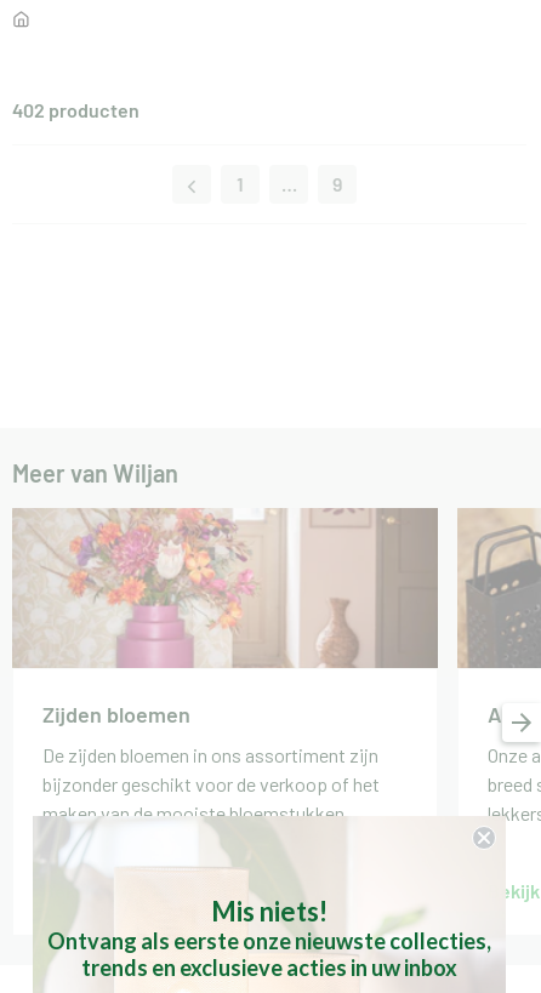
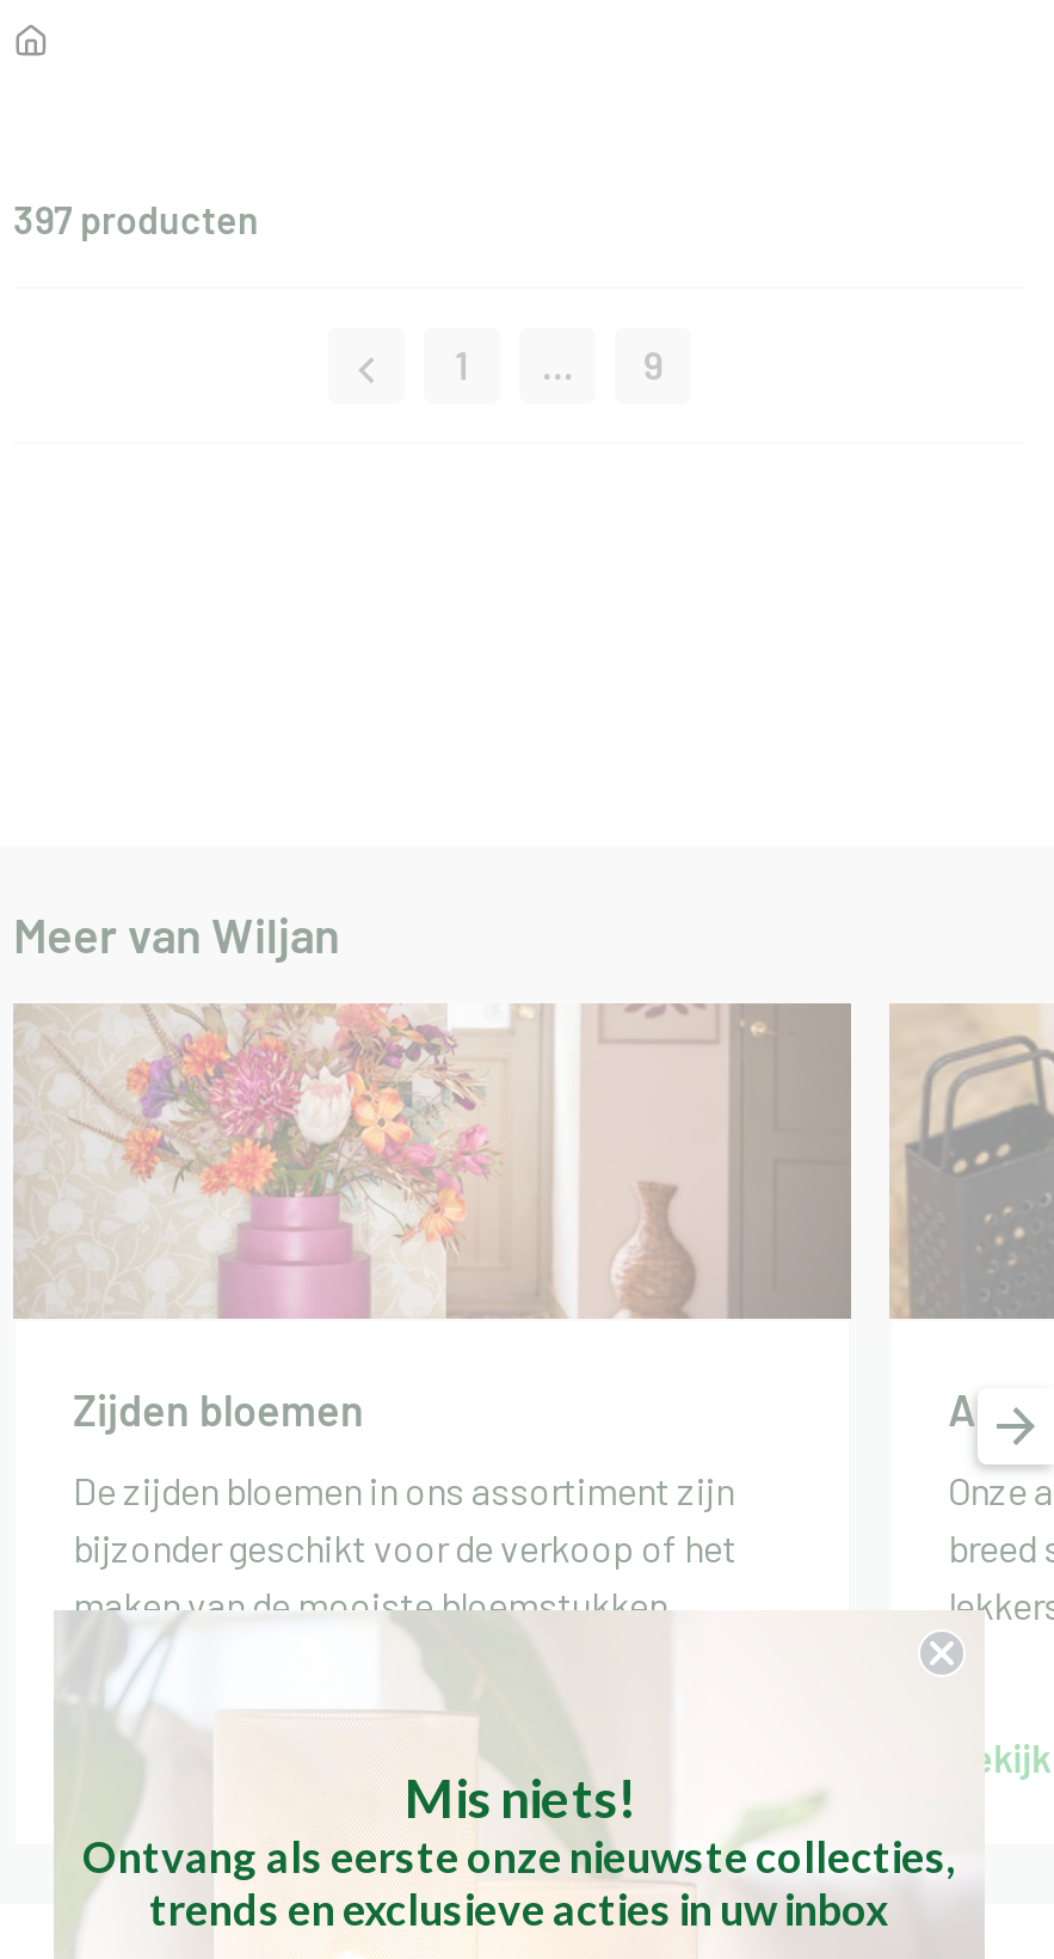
- 402 producten
+ 397 producten
